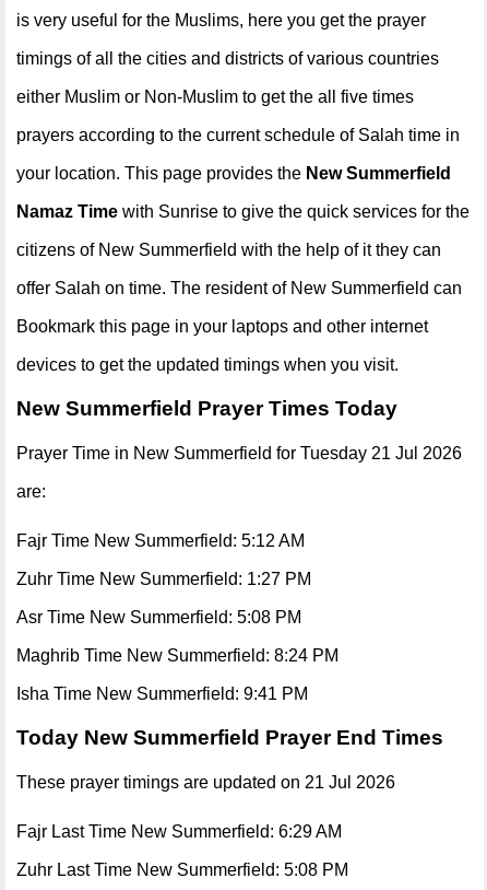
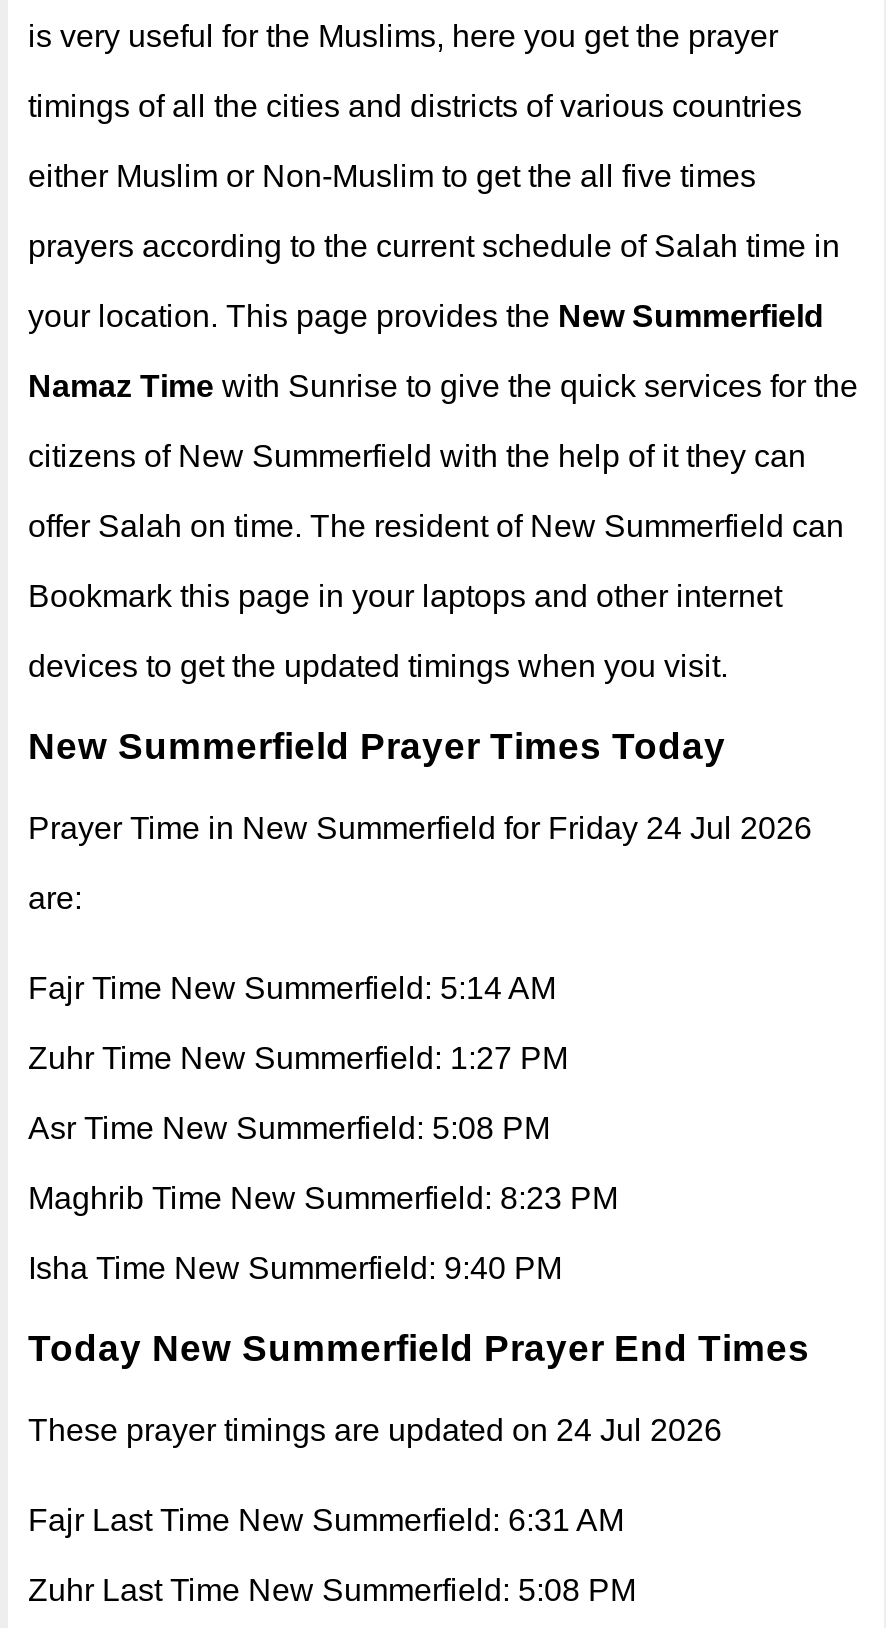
- Prayer Time in New Summerfield for Tuesday 21 Jul 2026
+ Prayer Time in New Summerfield for Friday 24 Jul 2026

- Fajr Time New Summerfield: 5:12 AM
+ Fajr Time New Summerfield: 5:14 AM

- Maghrib Time New Summerfield: 8:24 PM
+ Maghrib Time New Summerfield: 8:23 PM

- Isha Time New Summerfield: 9:41 PM
+ Isha Time New Summerfield: 9:40 PM

- These prayer timings are updated on 21 Jul 2026
+ These prayer timings are updated on 24 Jul 2026

- Fajr Last Time New Summerfield: 6:29 AM
+ Fajr Last Time New Summerfield: 6:31 AM
